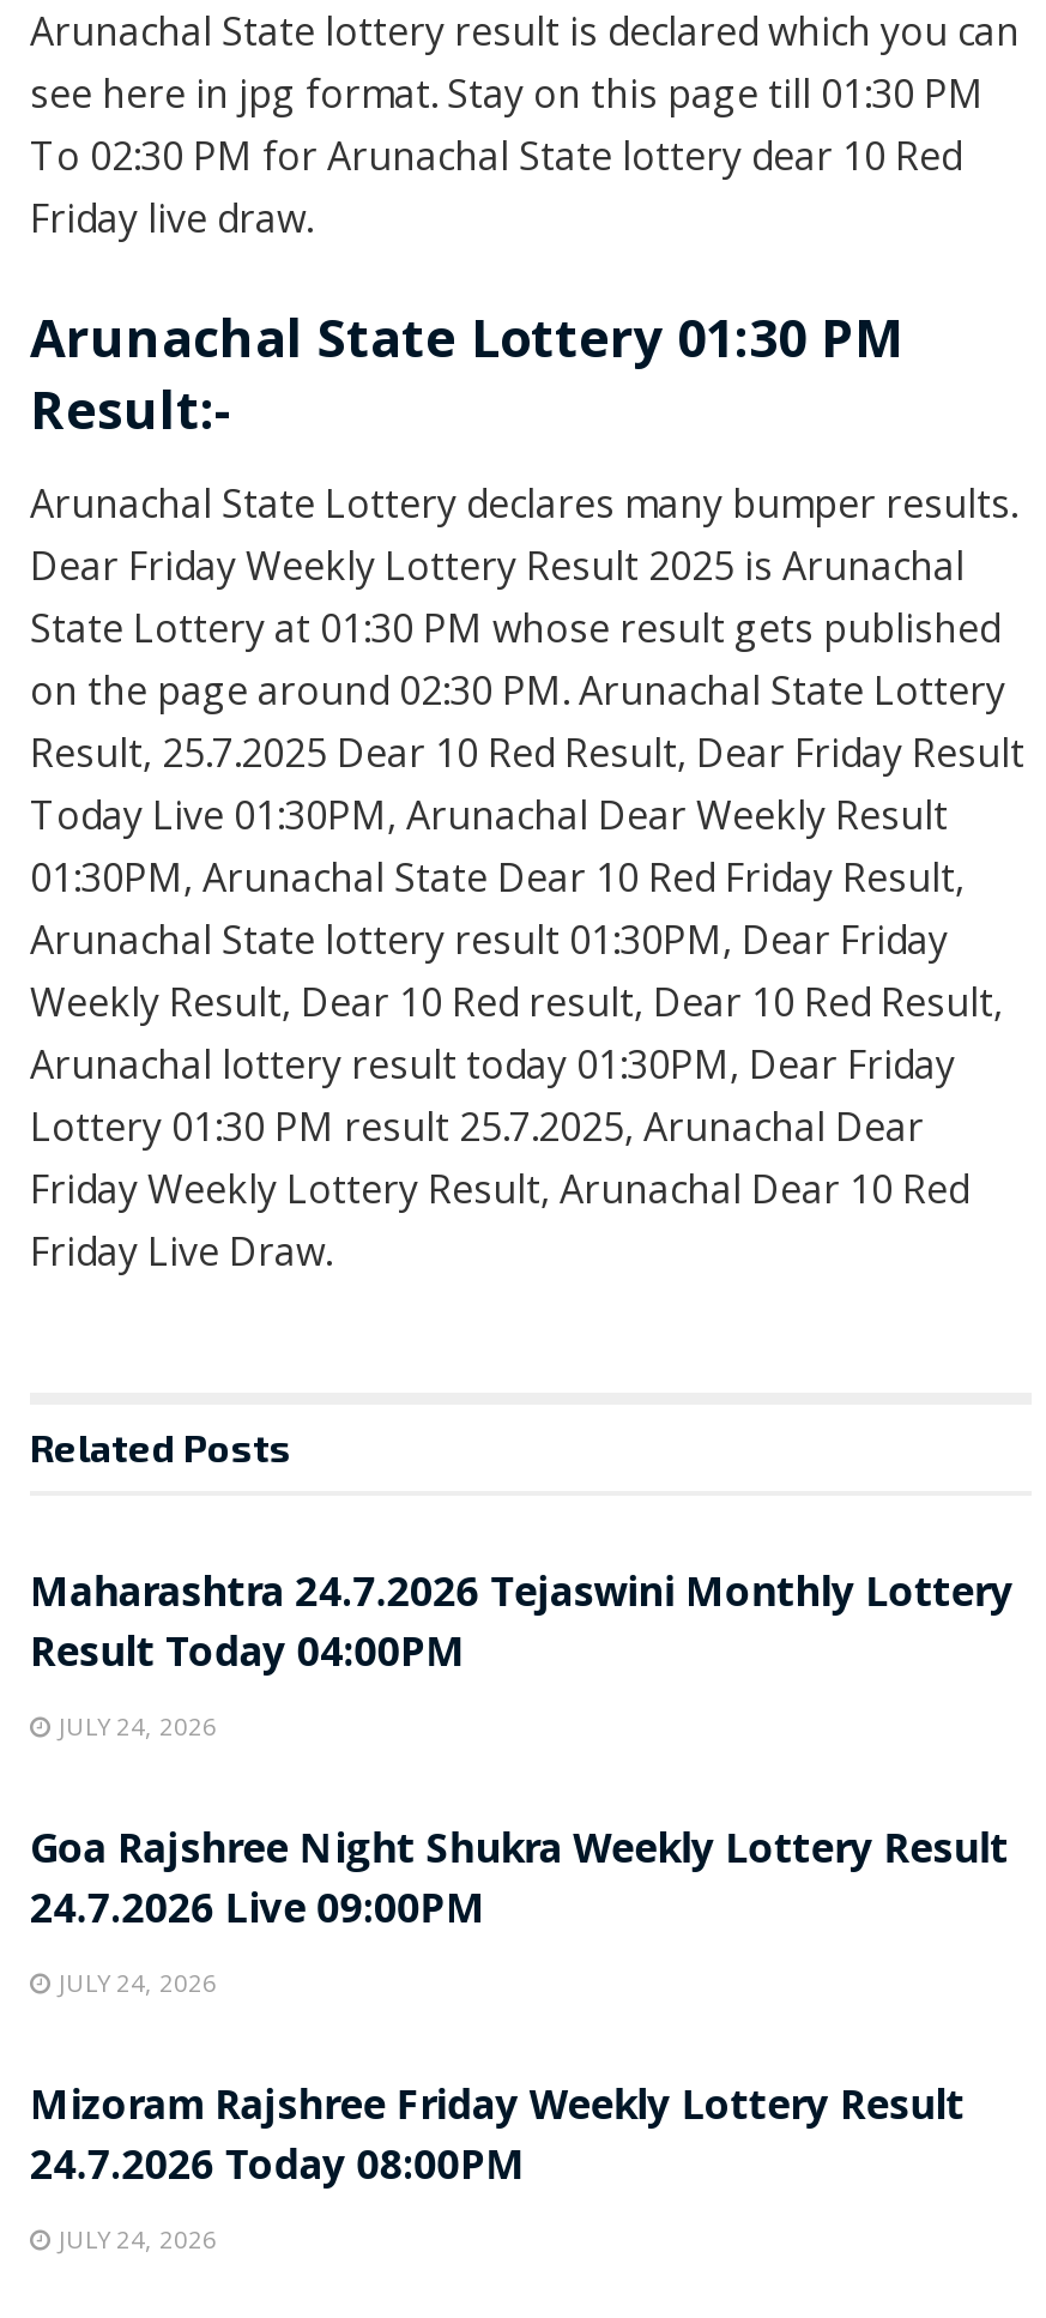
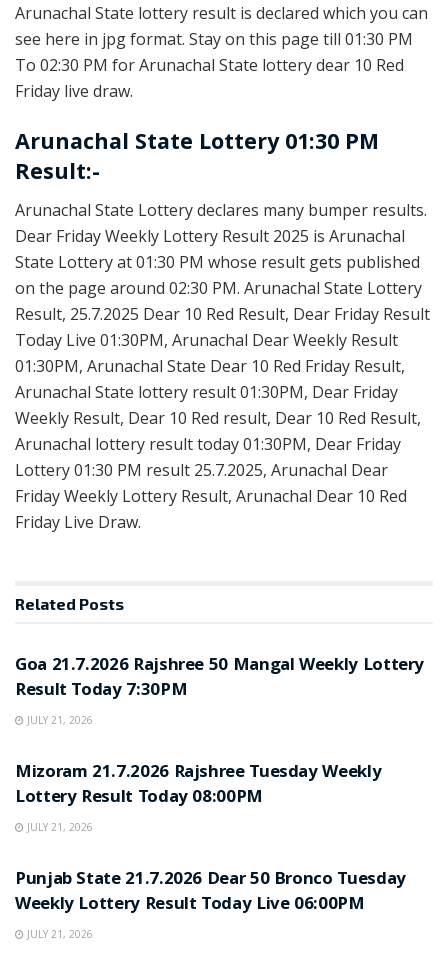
- Maharashtra 24.7.2026 Tejaswini Monthly Lottery
- Result Today 04:00PM
- JULY 24, 2026
+ Goa 21.7.2026 Rajshree 50 Mangal Weekly Lottery
+ Result Today 7:30PM
+ JULY 21, 2026

- Goa Rajshree Night Shukra Weekly Lottery Result
- 24.7.2026 Live 09:00PM
- JULY 24, 2026
+ Mizoram 21.7.2026 Rajshree Tuesday Weekly
+ Lottery Result Today 08:00PM
+ JULY 21, 2026

- Mizoram Rajshree Friday Weekly Lottery Result
- 24.7.2026 Today 08:00PM
- JULY 24, 2026
+ Punjab State 21.7.2026 Dear 50 Bronco Tuesday
+ Weekly Lottery Result Today Live 06:00PM
+ JULY 21, 2026
